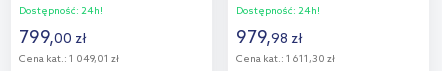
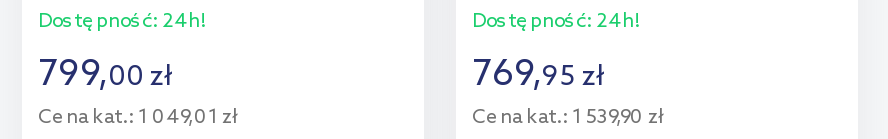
- 979,98 zł
+ 769,95 zł

- Cena kat.: 1 611,30 zł
+ Cena kat.: 1 539,90 zł
